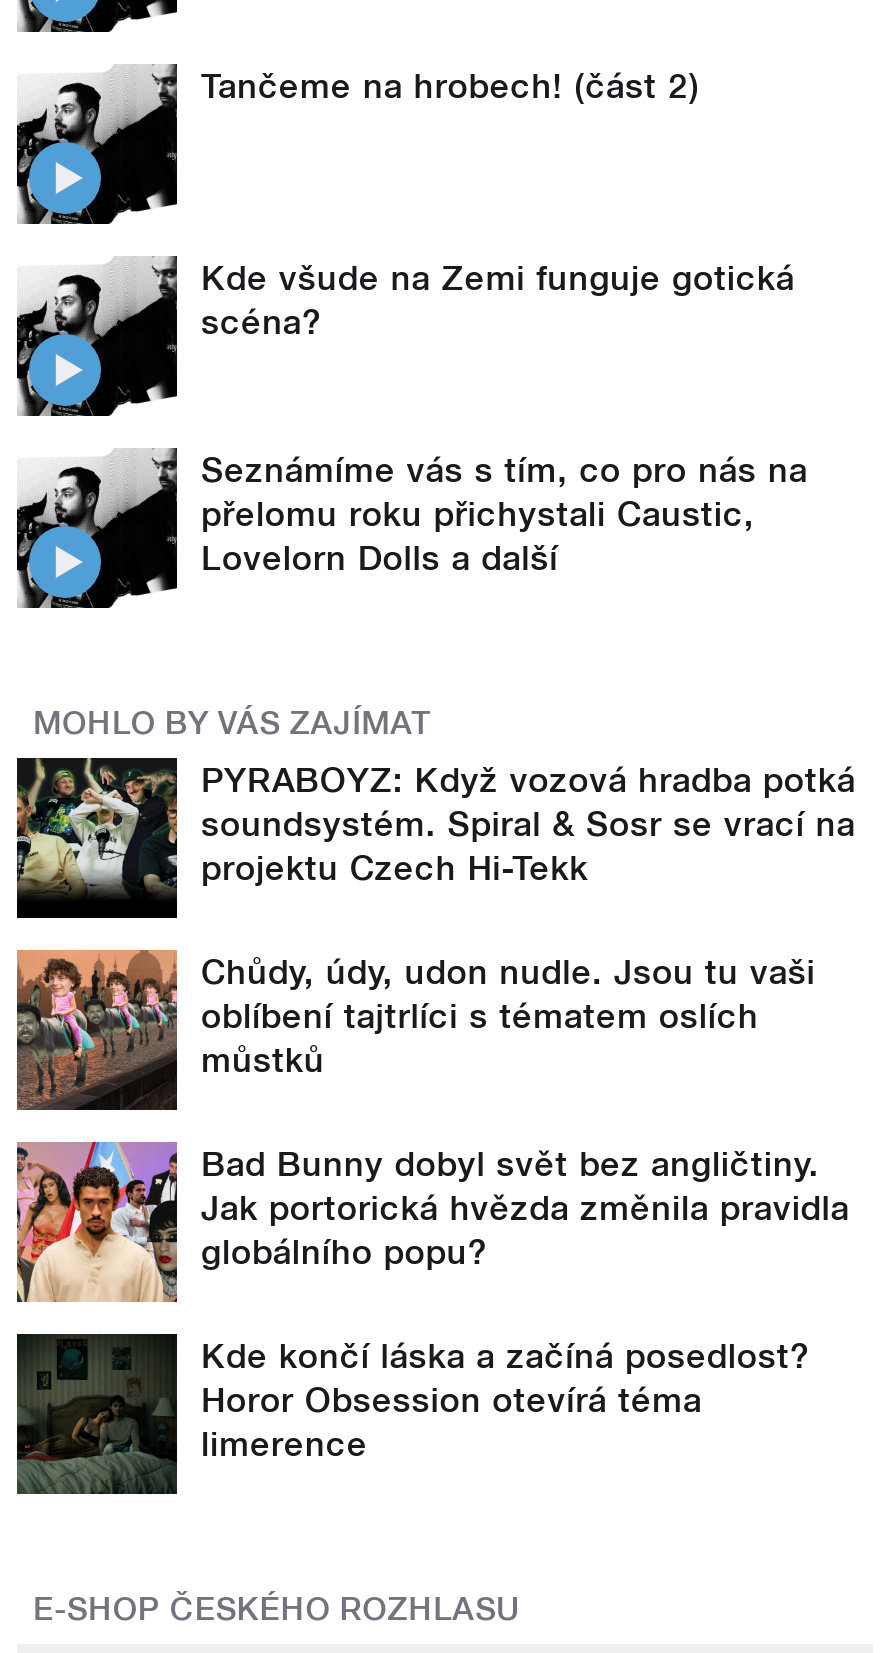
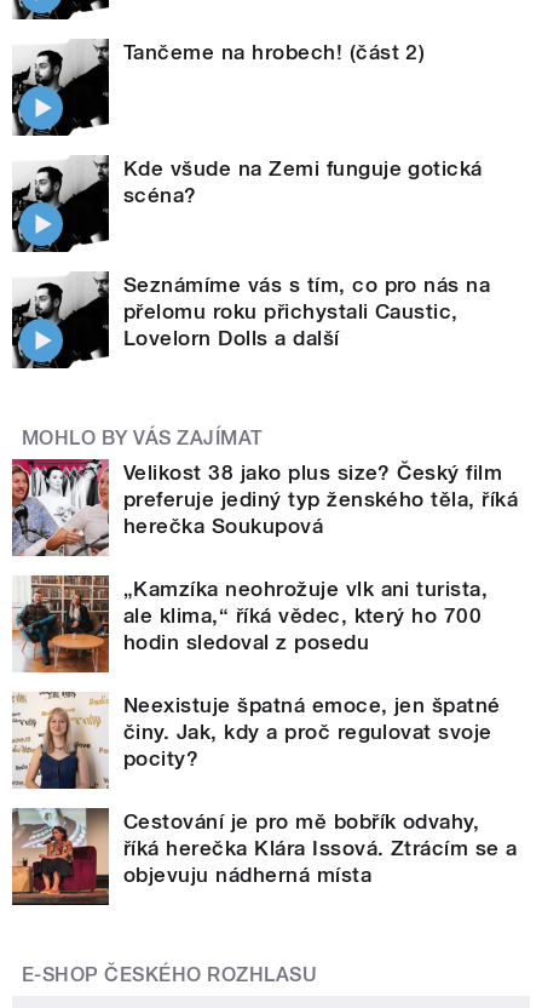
- [image]
- PYRABOYZ: Když vozová hradba potká
- soundsystém. Spiral & Sosr se vrací na
- projektu Czech Hi-Tekk
+ [image]
+ Velikost 38 jako plus size? Český film
+ preferuje jediný typ ženského těla, říká
+ herečka Soukupová

- [image]
- Chůdy, údy, udon nudle. Jsou tu vaši
- oblíbení tajtrlíci s tématem oslích
- můstků
+ [image]
+ „Kamzíka neohrožuje vlk ani turista,
+ ale klima,“ říká vědec, který ho 700
+ hodin sledoval z posedu

- [image]
- Bad Bunny dobyl svět bez angličtiny.
- Jak portorická hvězda změnila pravidla
- globálního popu?
+ [image]
+ Neexistuje špatná emoce, jen špatné
+ činy. Jak, kdy a proč regulovat svoje
+ pocity?

- [image]
- Kde končí láska a začíná posedlost?
- Horor Obsession otevírá téma
- limerence
+ [image]
+ Cestování je pro mě bobřík odvahy,
+ říká herečka Klára Issová. Ztrácím se a
+ objevuju nádherná místa
